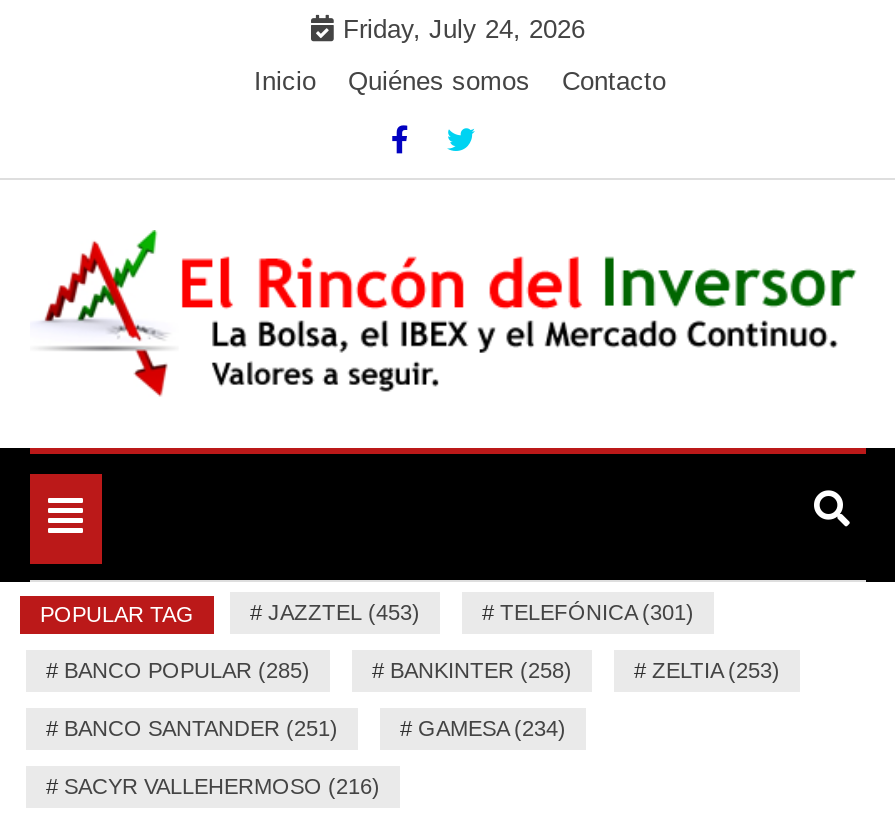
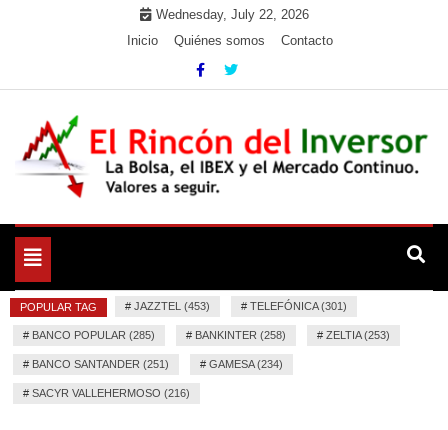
- Friday, July 24, 2026
+ Wednesday, July 22, 2026
